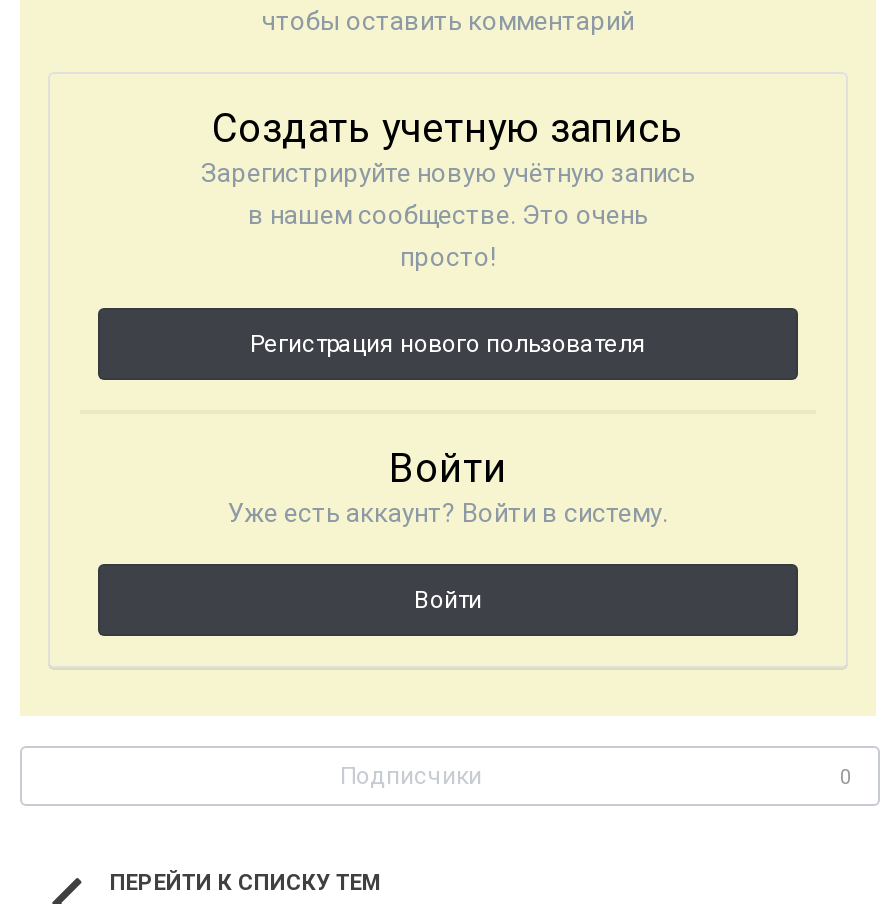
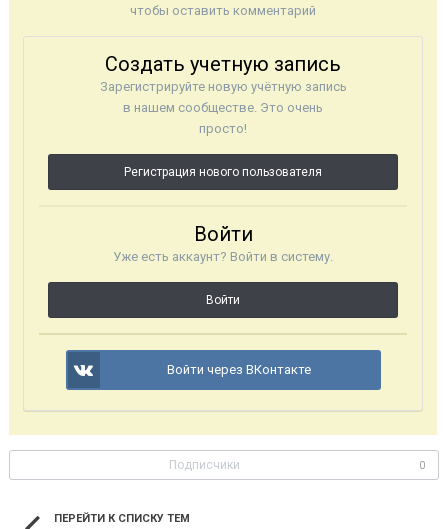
+ Войти через ВКонтакте
